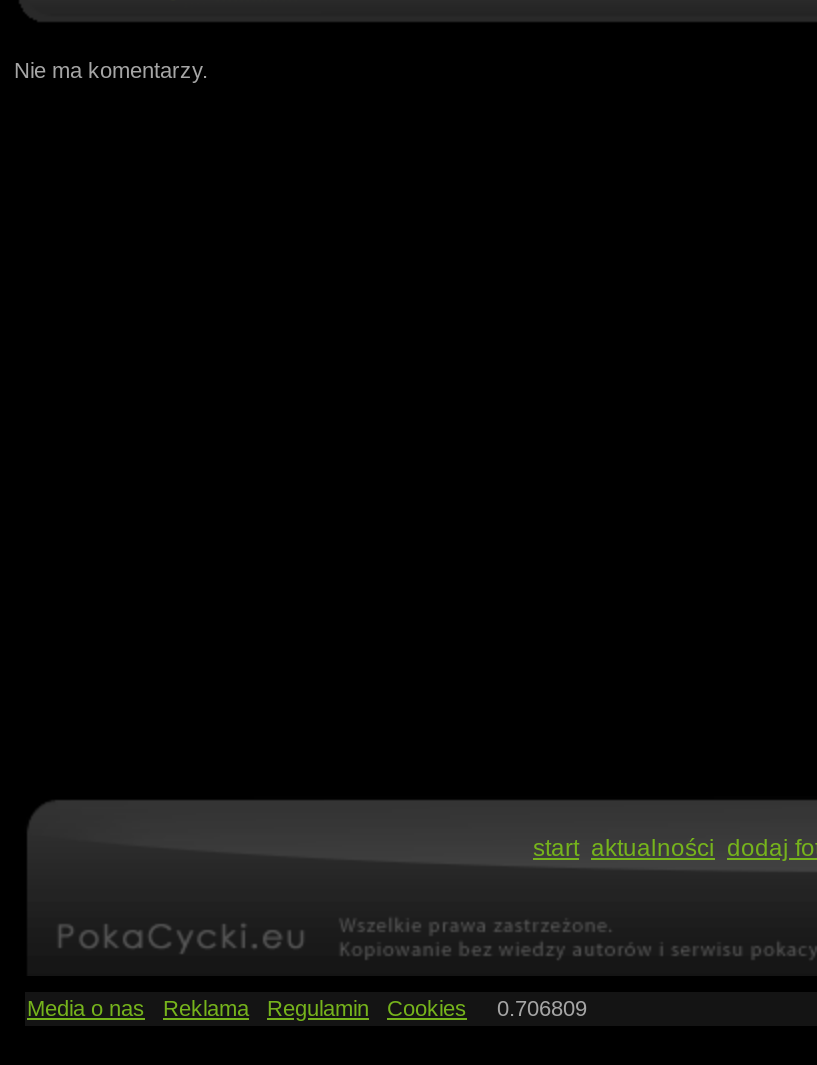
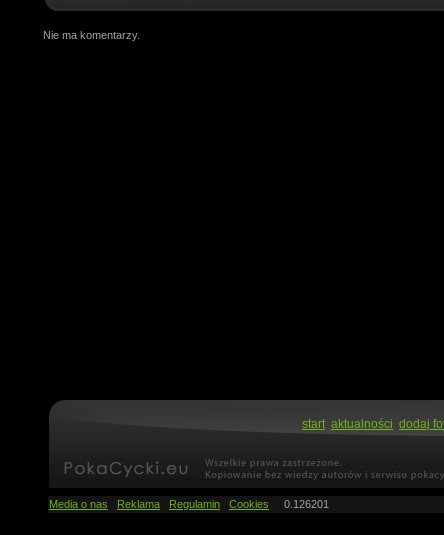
- Media o nas Reklama Regulamin Cookies 0.706809
+ Media o nas Reklama Regulamin Cookies 0.126201
